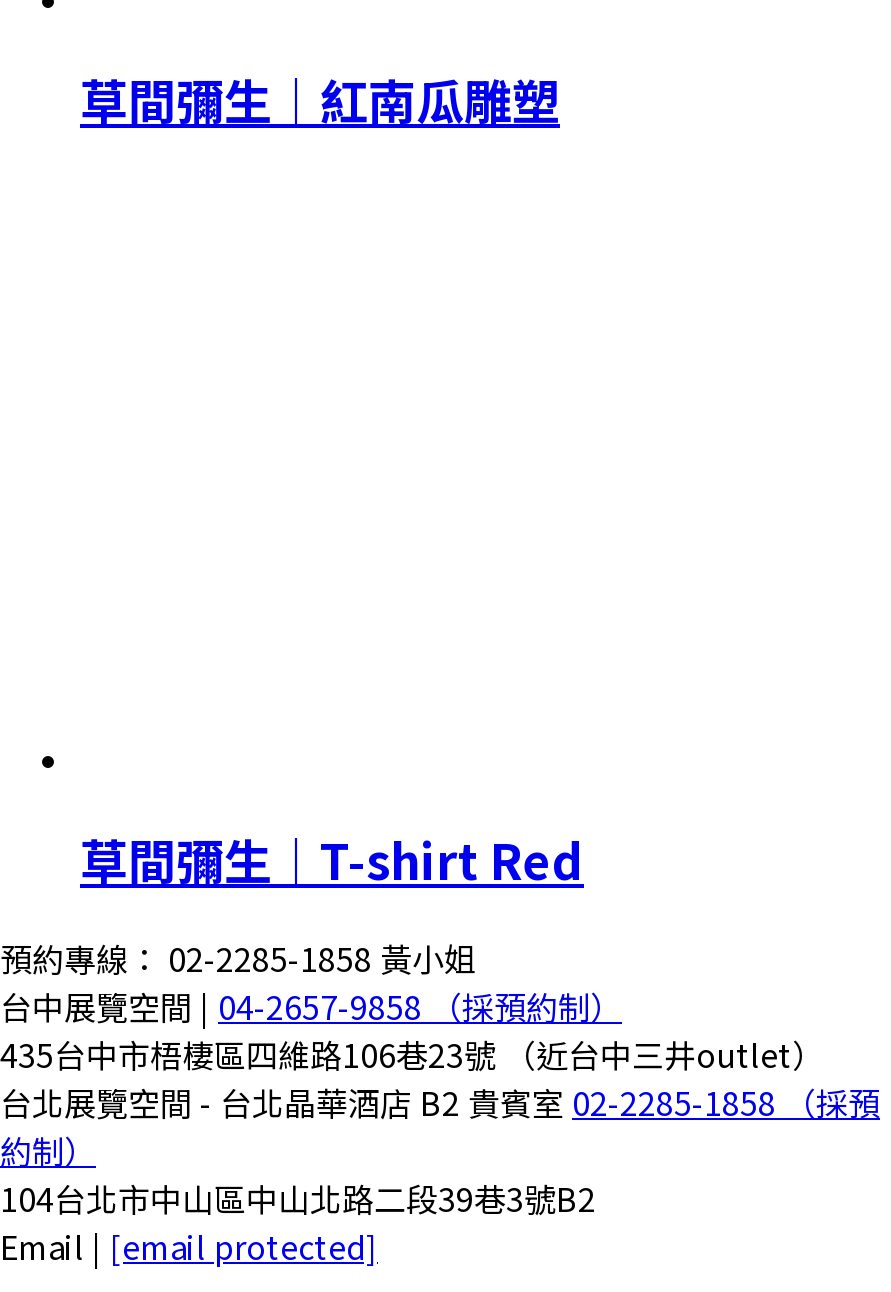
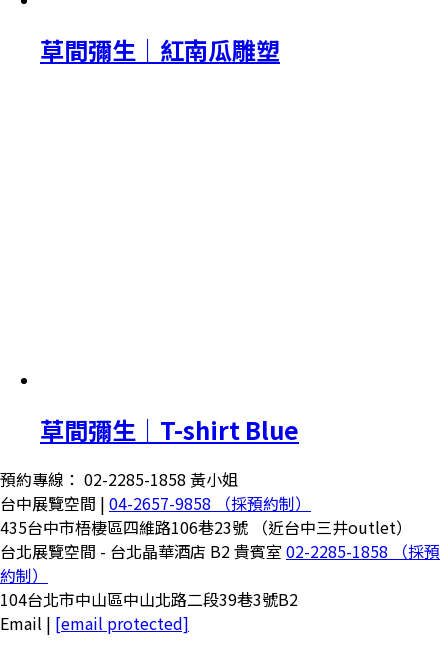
- 草間彌生｜T-shirt Red
+ 草間彌生｜T-shirt Blue
